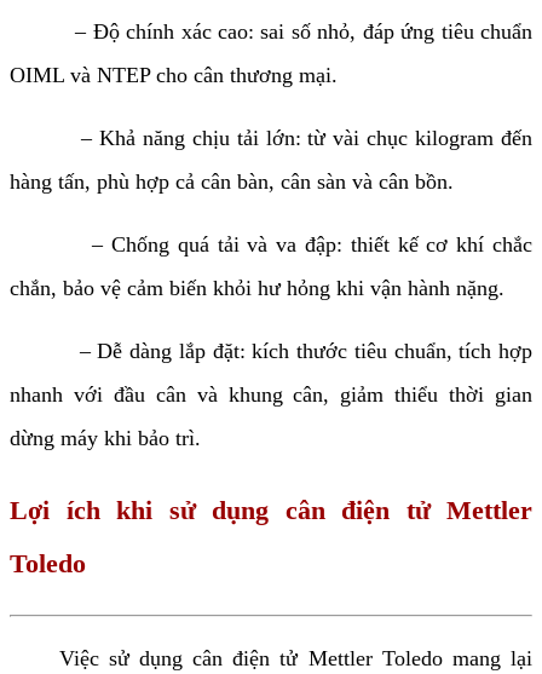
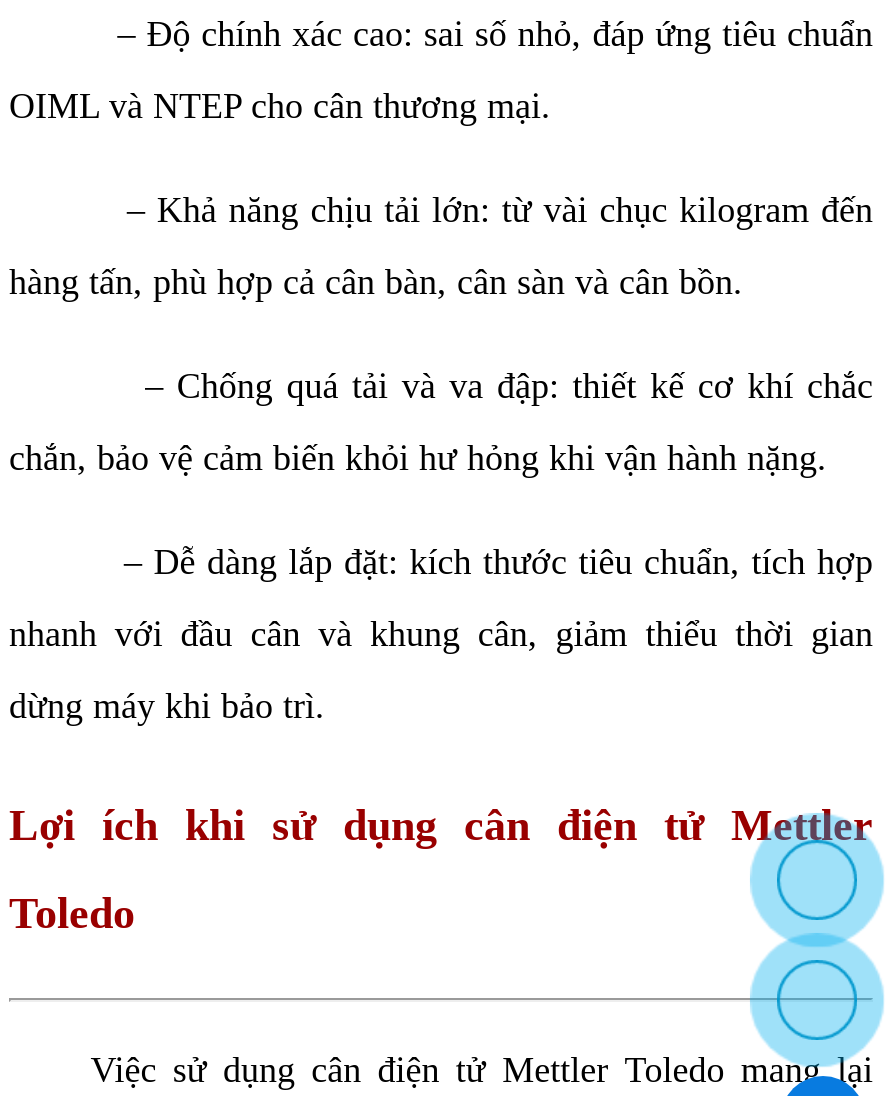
+ [image]
